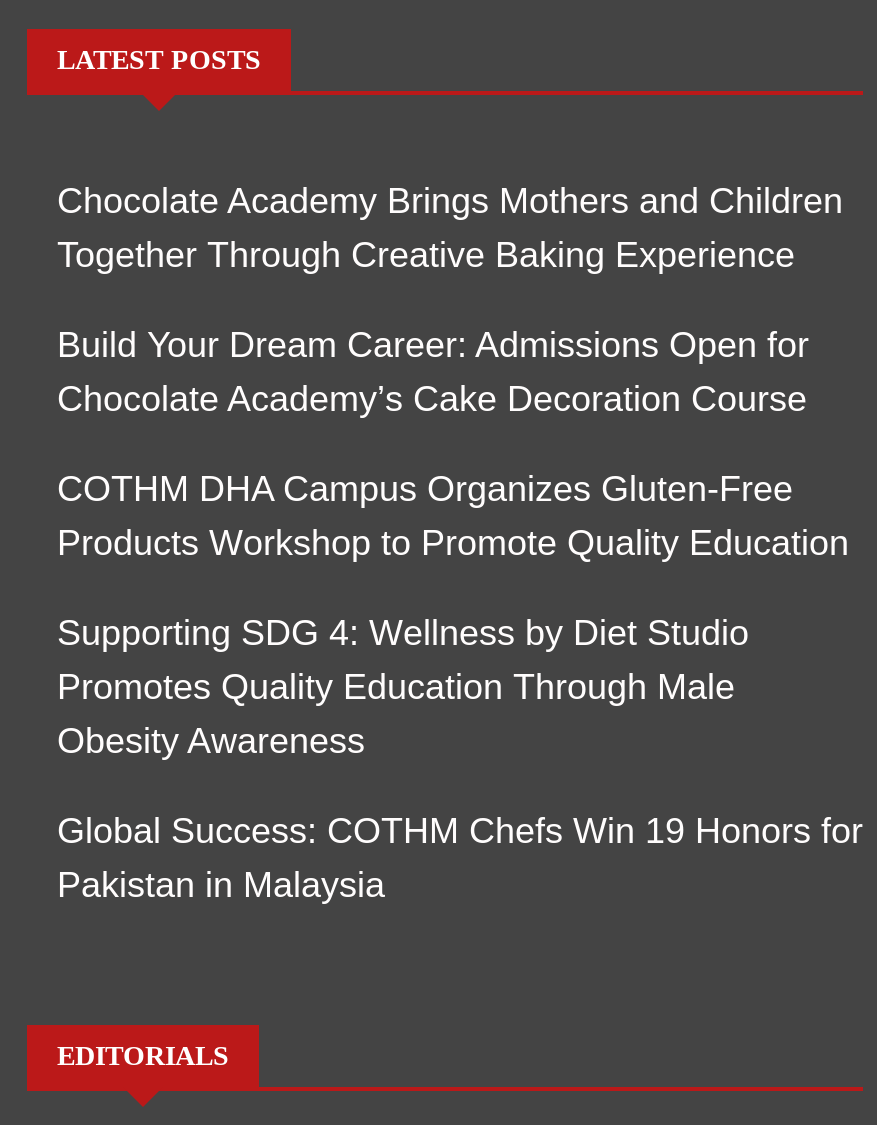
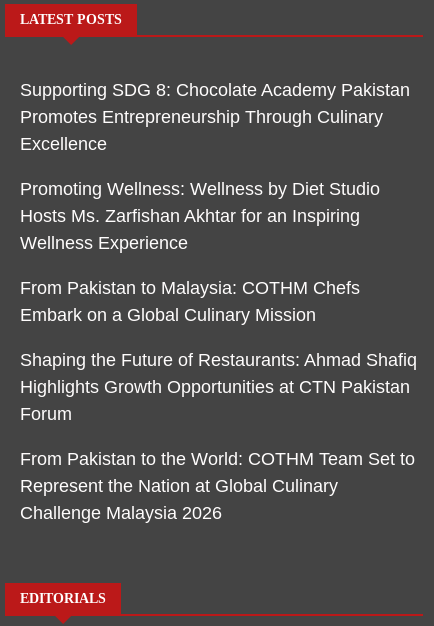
- Chocolate Academy Brings Mothers and Children
- Together Through Creative Baking Experience
+ Supporting SDG 8: Chocolate Academy Pakistan
+ Promotes Entrepreneurship Through Culinary
+ Excellence

- Build Your Dream Career: Admissions Open for
- Chocolate Academy’s Cake Decoration Course
+ Promoting Wellness: Wellness by Diet Studio
+ Hosts Ms. Zarfishan Akhtar for an Inspiring
+ Wellness Experience

- COTHM DHA Campus Organizes Gluten-Free
- Products Workshop to Promote Quality Education
+ From Pakistan to Malaysia: COTHM Chefs
+ Embark on a Global Culinary Mission

- Supporting SDG 4: Wellness by Diet Studio
- Promotes Quality Education Through Male
- Obesity Awareness
+ Shaping the Future of Restaurants: Ahmad Shafiq
+ Highlights Growth Opportunities at CTN Pakistan
+ Forum

- Global Success: COTHM Chefs Win 19 Honors for
- Pakistan in Malaysia
+ From Pakistan to the World: COTHM Team Set to
+ Represent the Nation at Global Culinary
+ Challenge Malaysia 2026
